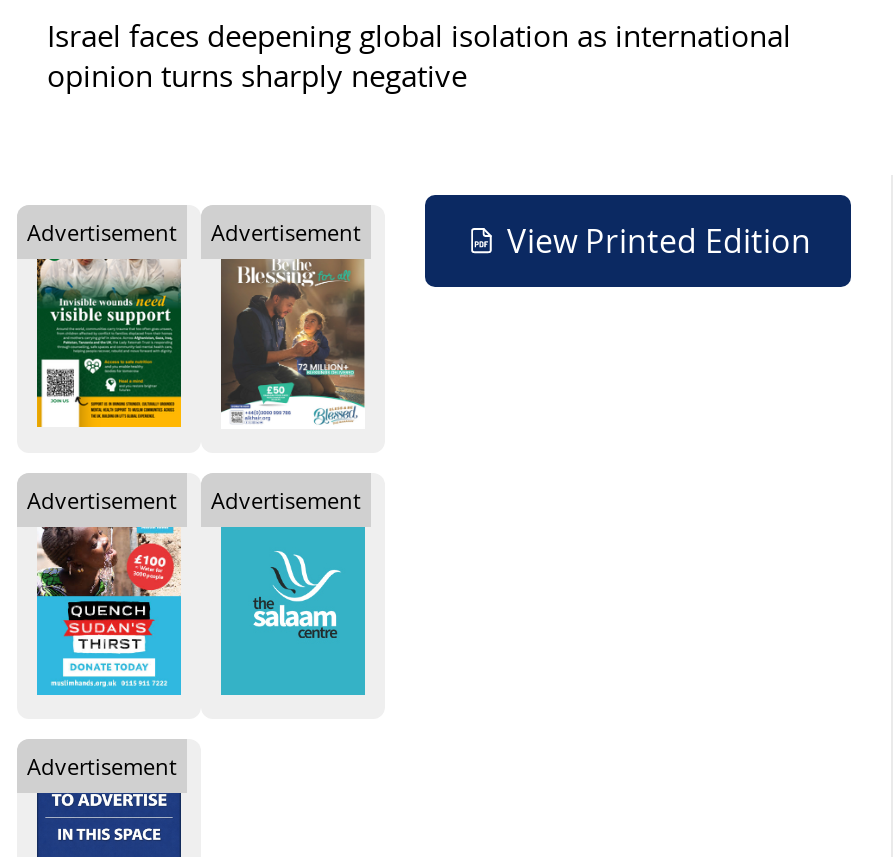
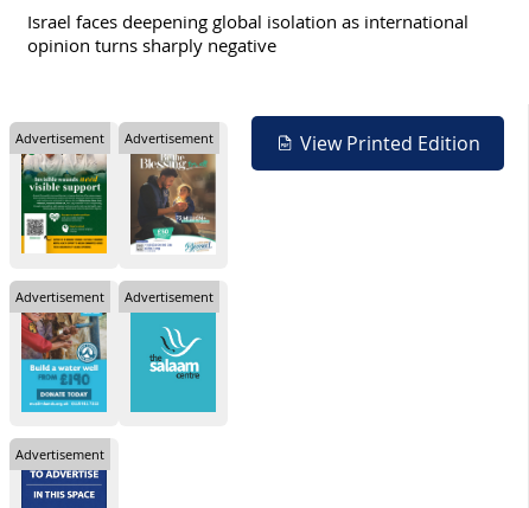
- [image]
+ [image]
